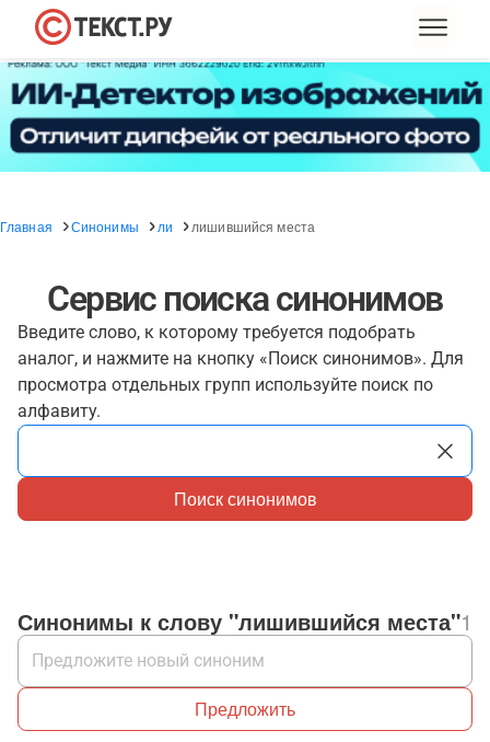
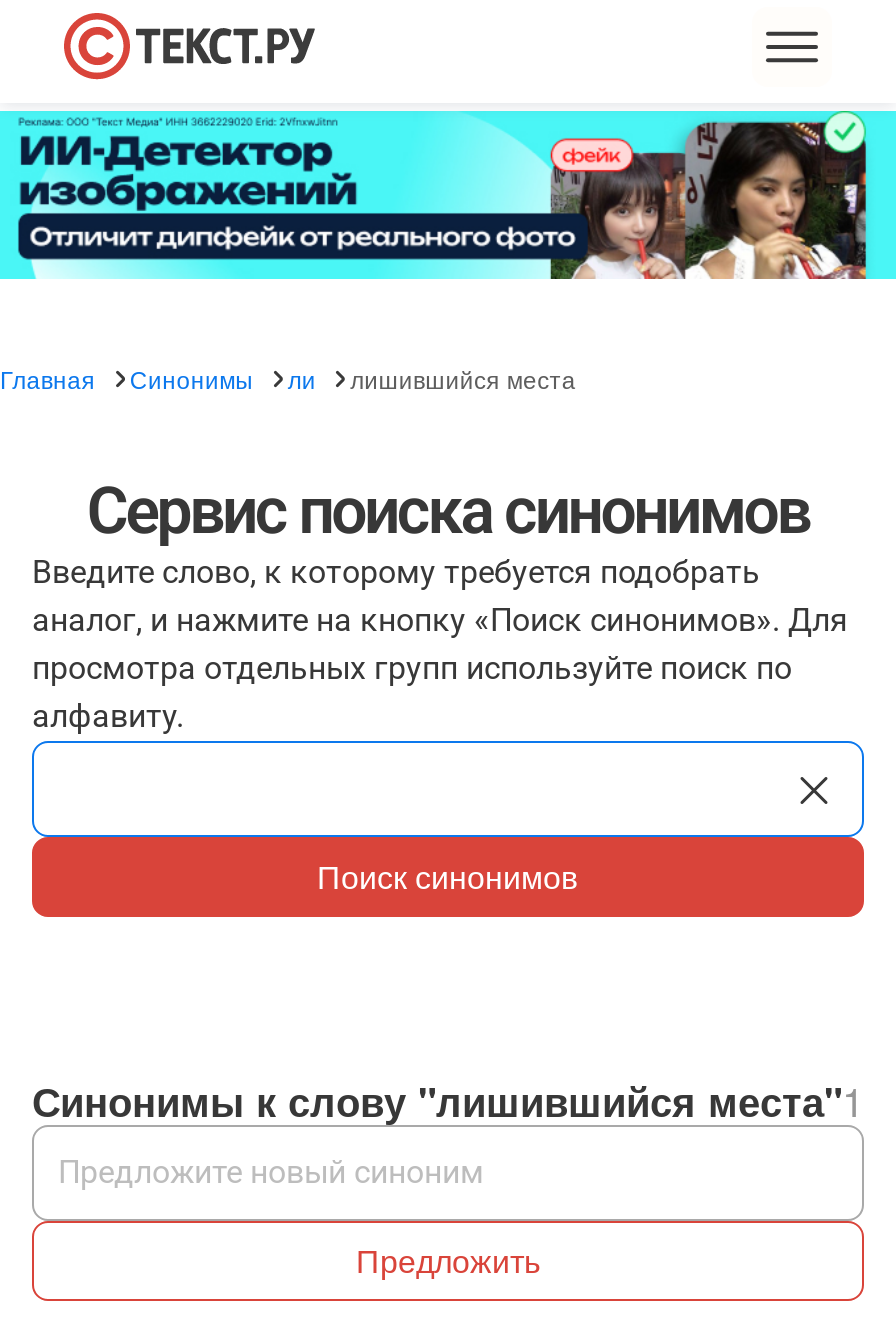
- [image]
+ [image]
